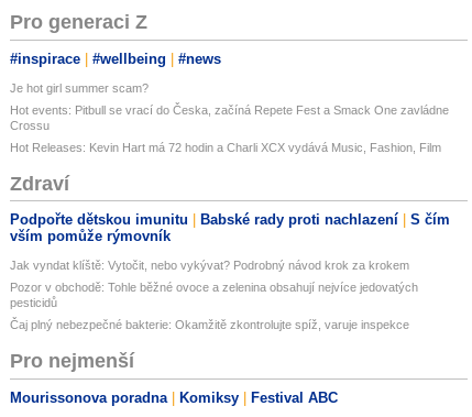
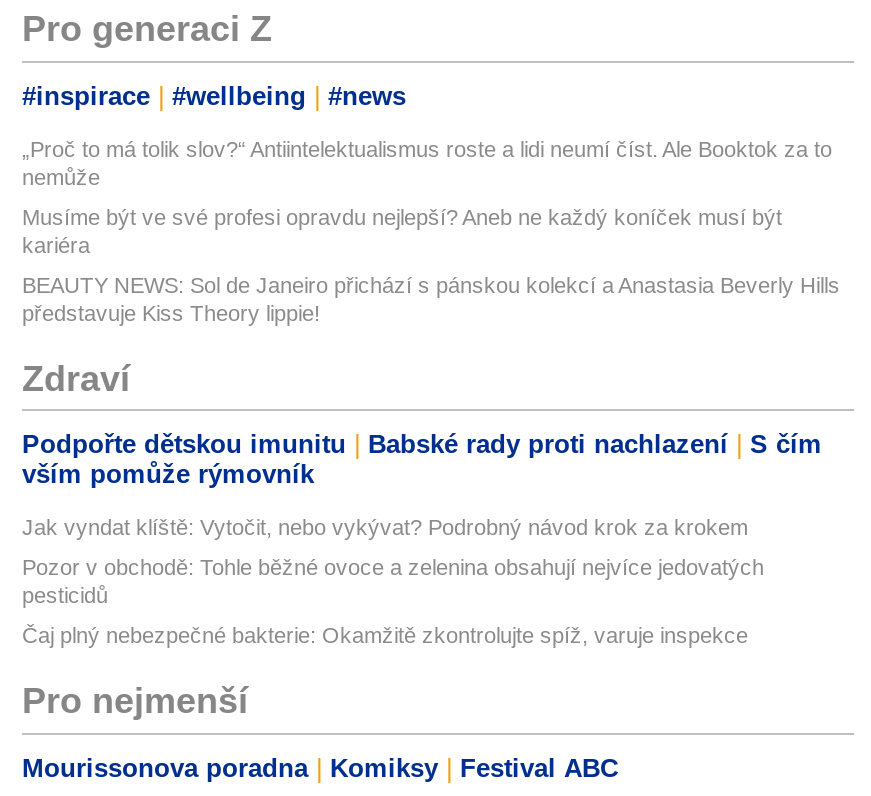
- Je hot girl summer scam?
+ „Proč to má tolik slov?“ Antiintelektualismus roste a lidi neumí číst. Ale Booktok za to
+ nemůže

- Hot events: Pitbull se vrací do Česka, začíná Repete Fest a Smack One zavládne
- Crossu
+ Musíme být ve své profesi opravdu nejlepší? Aneb ne každý koníček musí být
+ kariéra

- Hot Releases: Kevin Hart má 72 hodin a Charli XCX vydává Music, Fashion, Film
+ BEAUTY NEWS: Sol de Janeiro přichází s pánskou kolekcí a Anastasia Beverly Hills
+ představuje Kiss Theory lippie!
